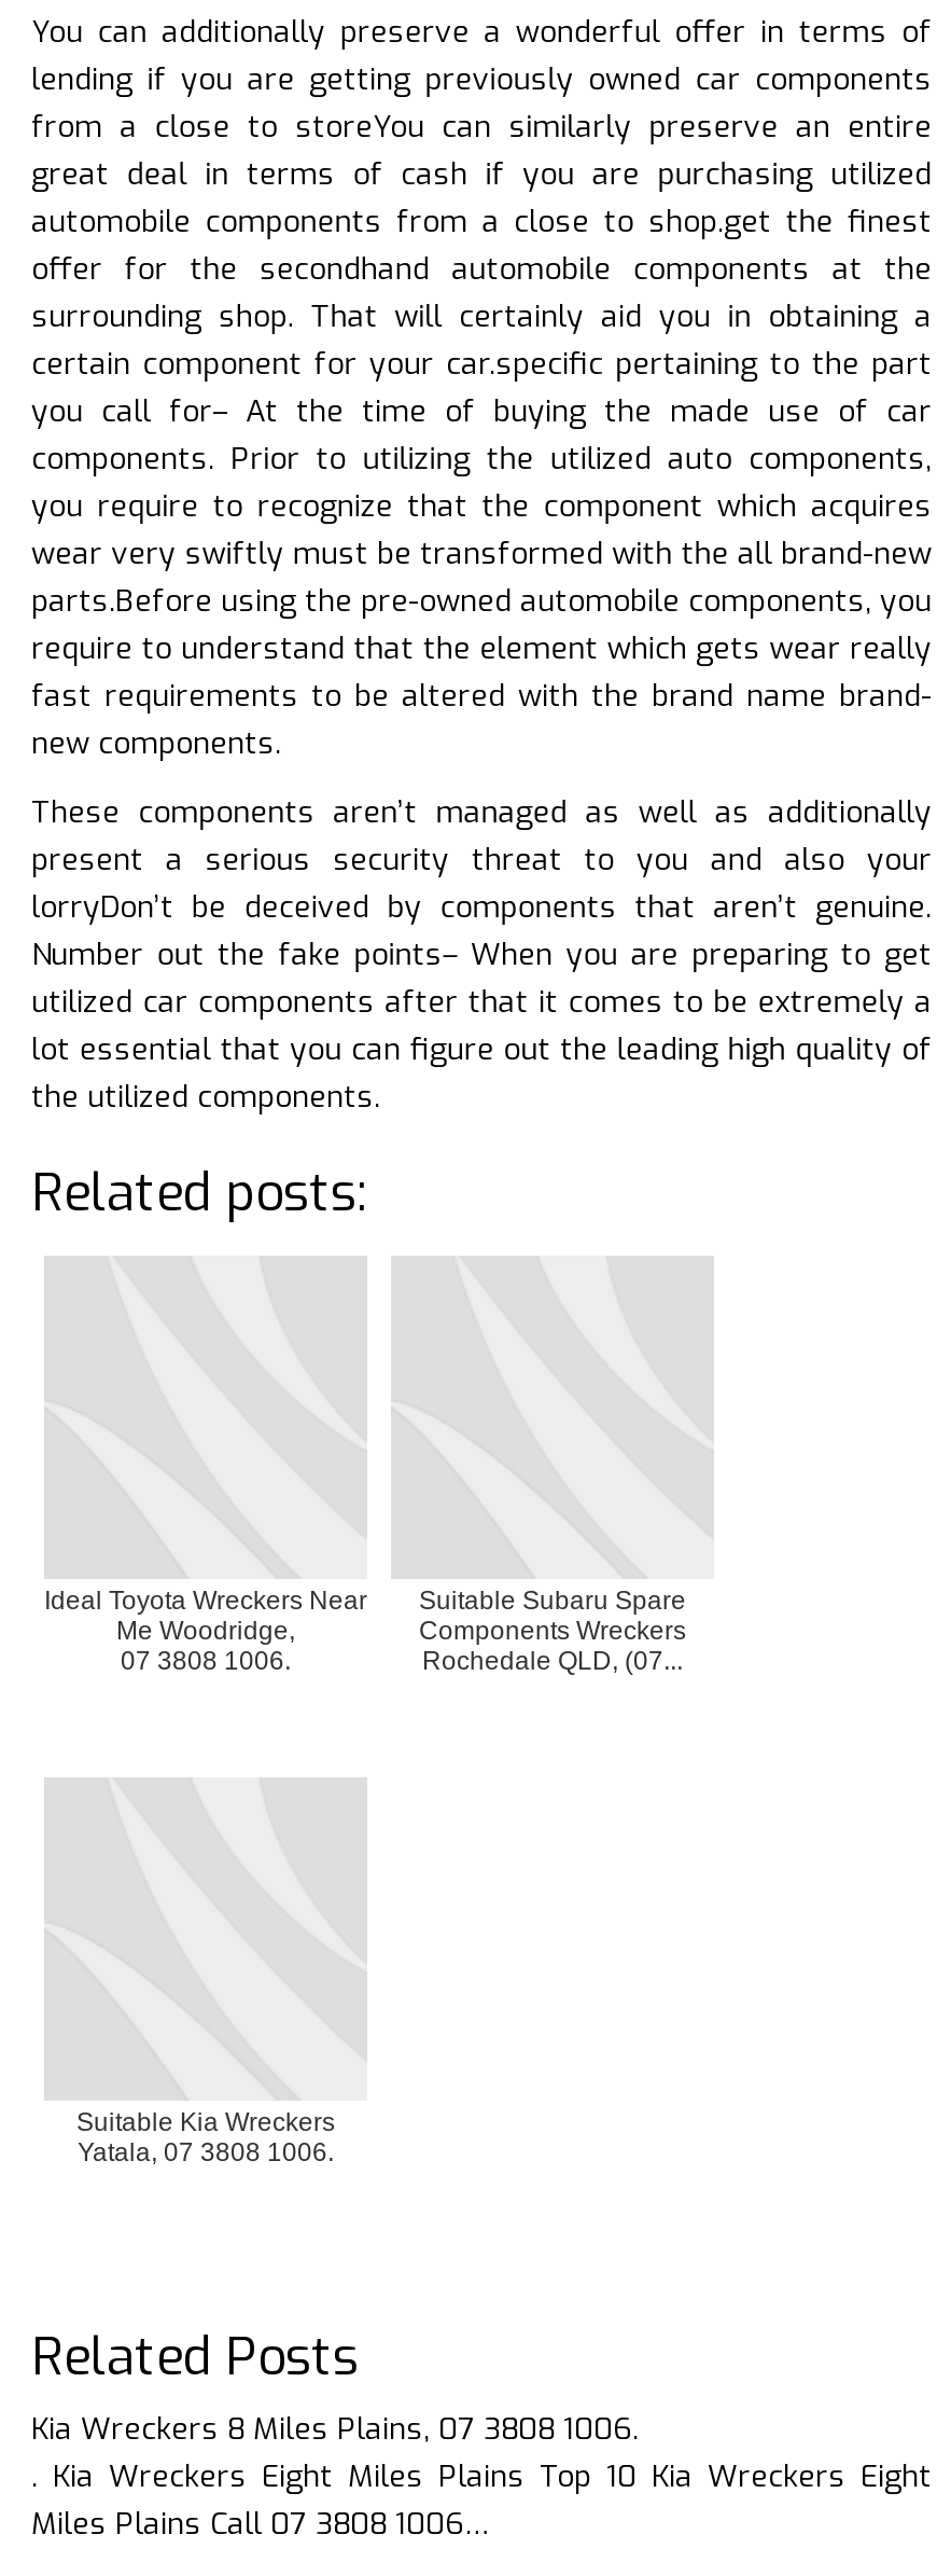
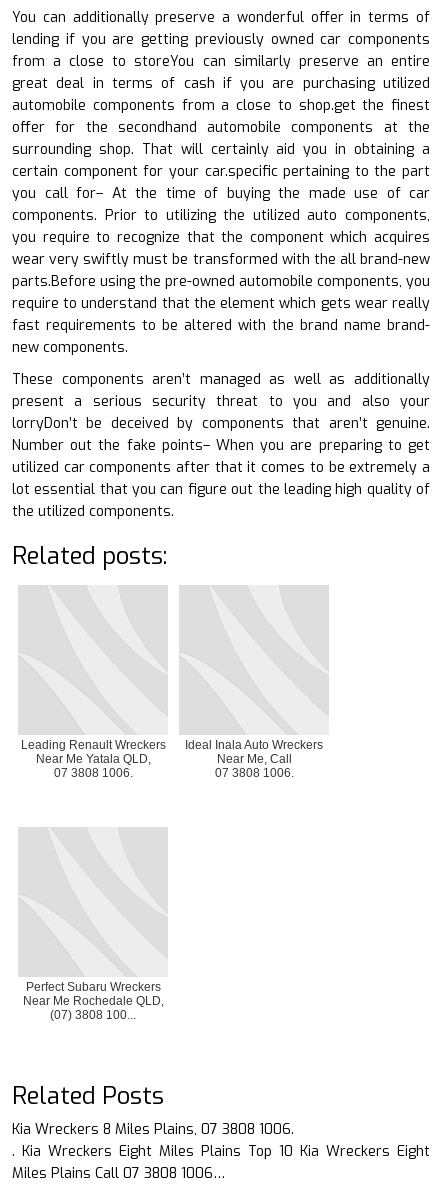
- Ideal Toyota Wreckers Near
- Me Woodridge,
+ Leading Renault Wreckers
+ Near Me Yatala QLD,

- Suitable Subaru Spare
- Components Wreckers
- Rochedale QLD, (07...
+ Ideal Inala Auto Wreckers
+ Near Me, Call
+ 07 3808 1006.

- Suitable Kia Wreckers
- Yatala, 07 3808 1006.
+ Perfect Subaru Wreckers
+ Near Me Rochedale QLD,
+ (07) 3808 100...
